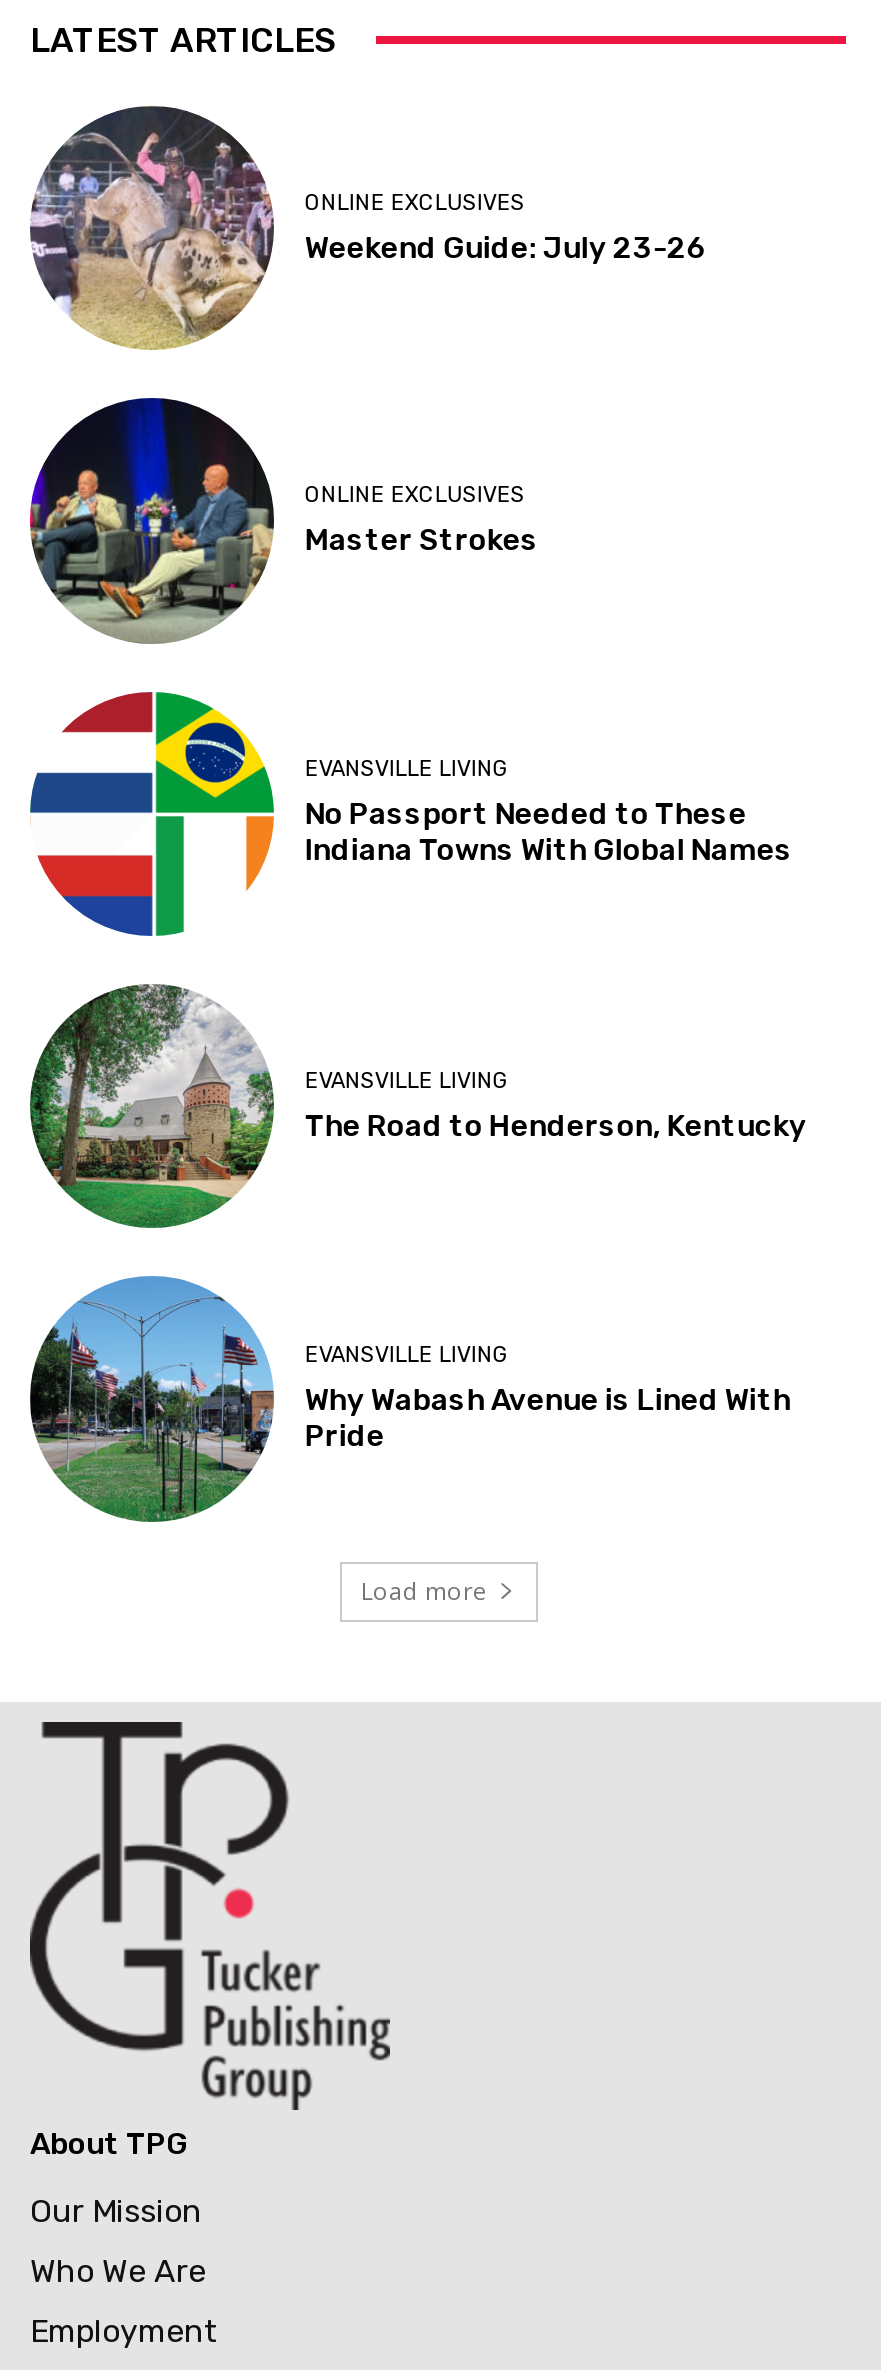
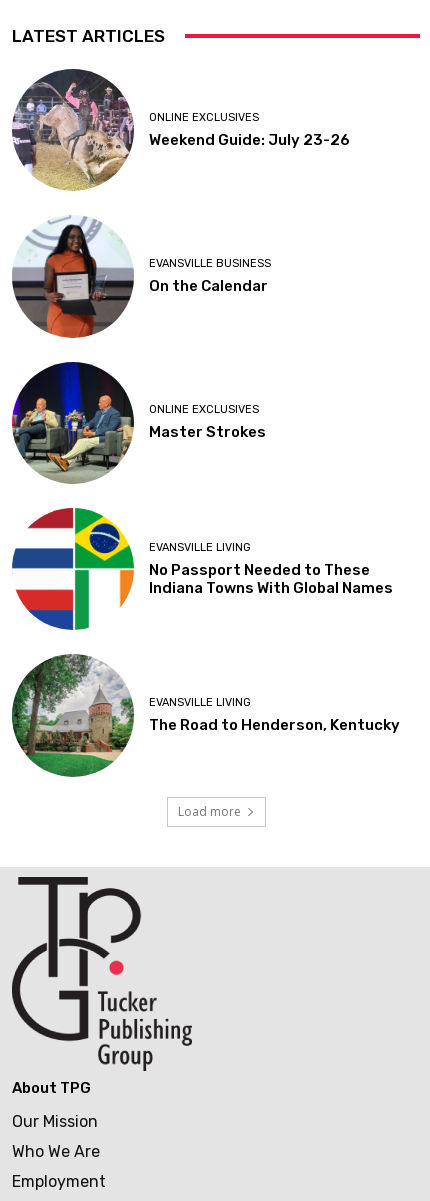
+ [image]
+ EVANSVILLE BUSINESS
+ On the Calendar

moved down: [image] | ONLINE EXCLUSIVES | Master Strokes | EVANSVILLE LIVING | No Passport Needed to These | Indiana Towns With Global Names | EVANSVILLE LIVING | The Road to Henderson, Kentucky

- [image]
- EVANSVILLE LIVING
- Why Wabash Avenue is Lined With
- Pride
